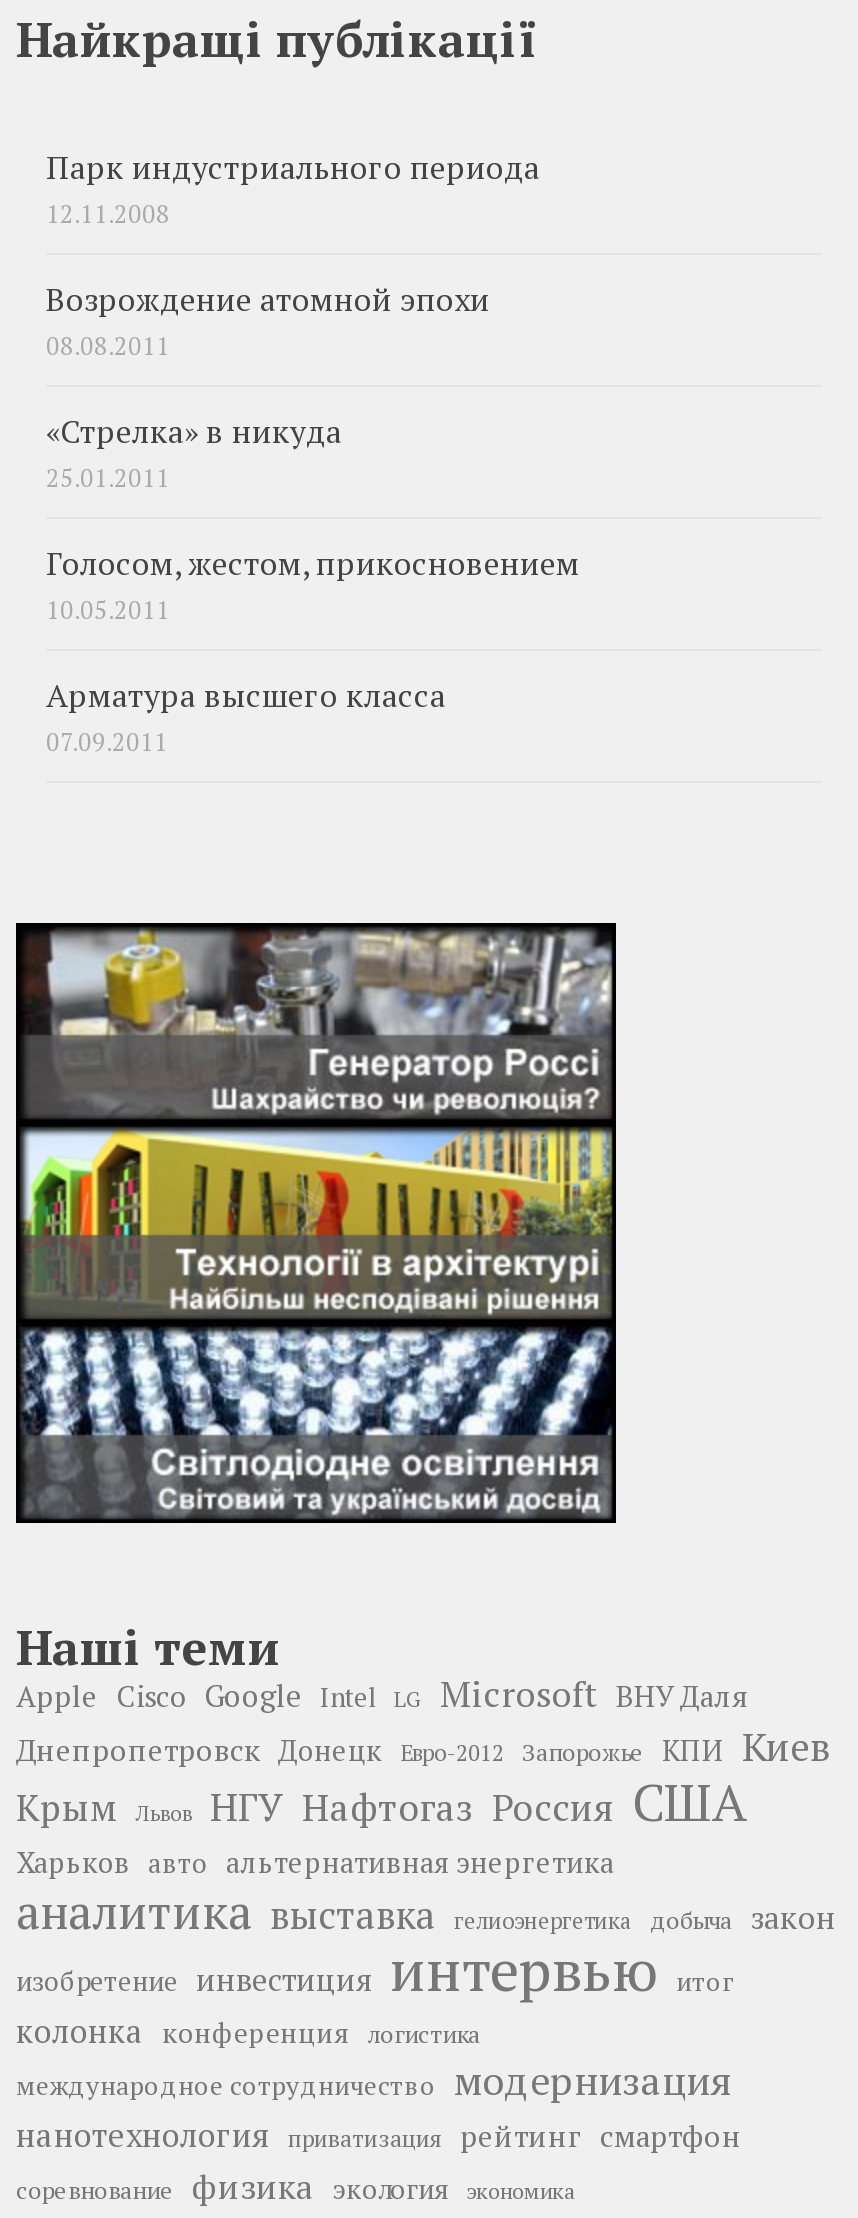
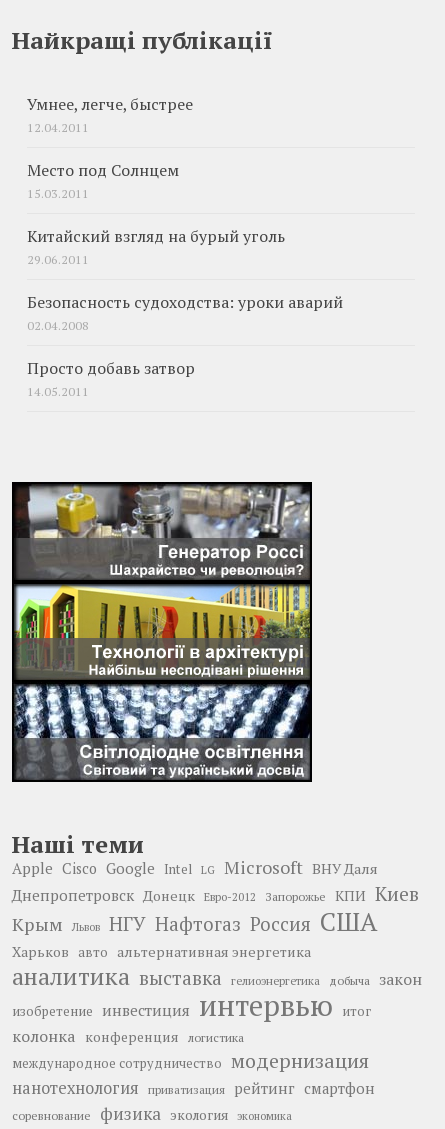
- Парк индустриального периода
- 12.11.2008
+ Умнее, легче, быстрее
+ 12.04.2011

- Возрождение атомной эпохи
- 08.08.2011
+ Место под Солнцем
+ 15.03.2011

- «Стрелка» в никуда
- 25.01.2011
+ Китайский взгляд на бурый уголь
+ 29.06.2011

- Голосом, жестом, прикосновением
- 10.05.2011
+ Безопасность судоходства: уроки аварий
+ 02.04.2008

- Арматура высшего класса
- 07.09.2011
+ Просто добавь затвор
+ 14.05.2011
